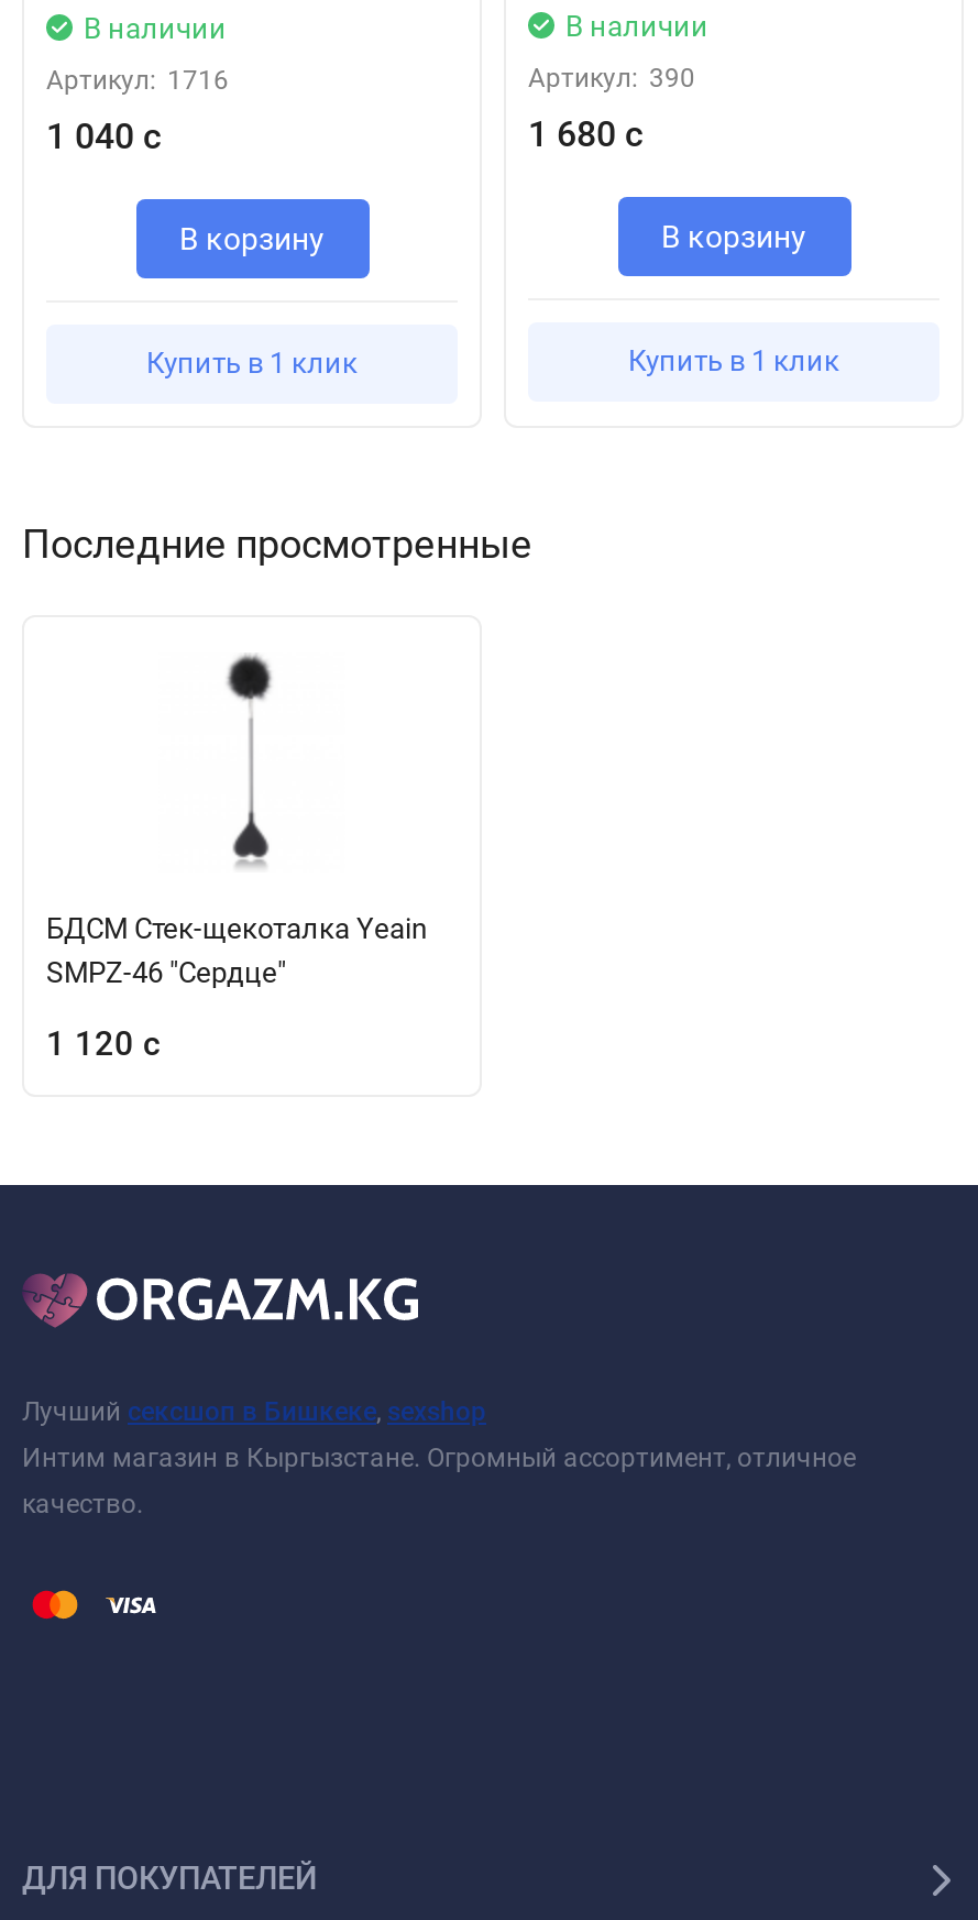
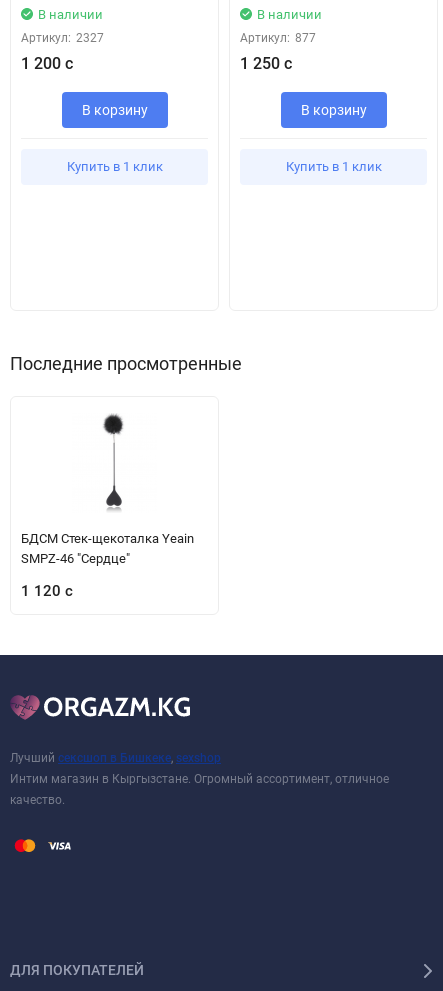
- Артикул: 1716
+ Артикул: 2327

- Артикул: 390
+ Артикул: 877

- 1 040 с
+ 1 200 с

- 1 680 с
+ 1 250 с
